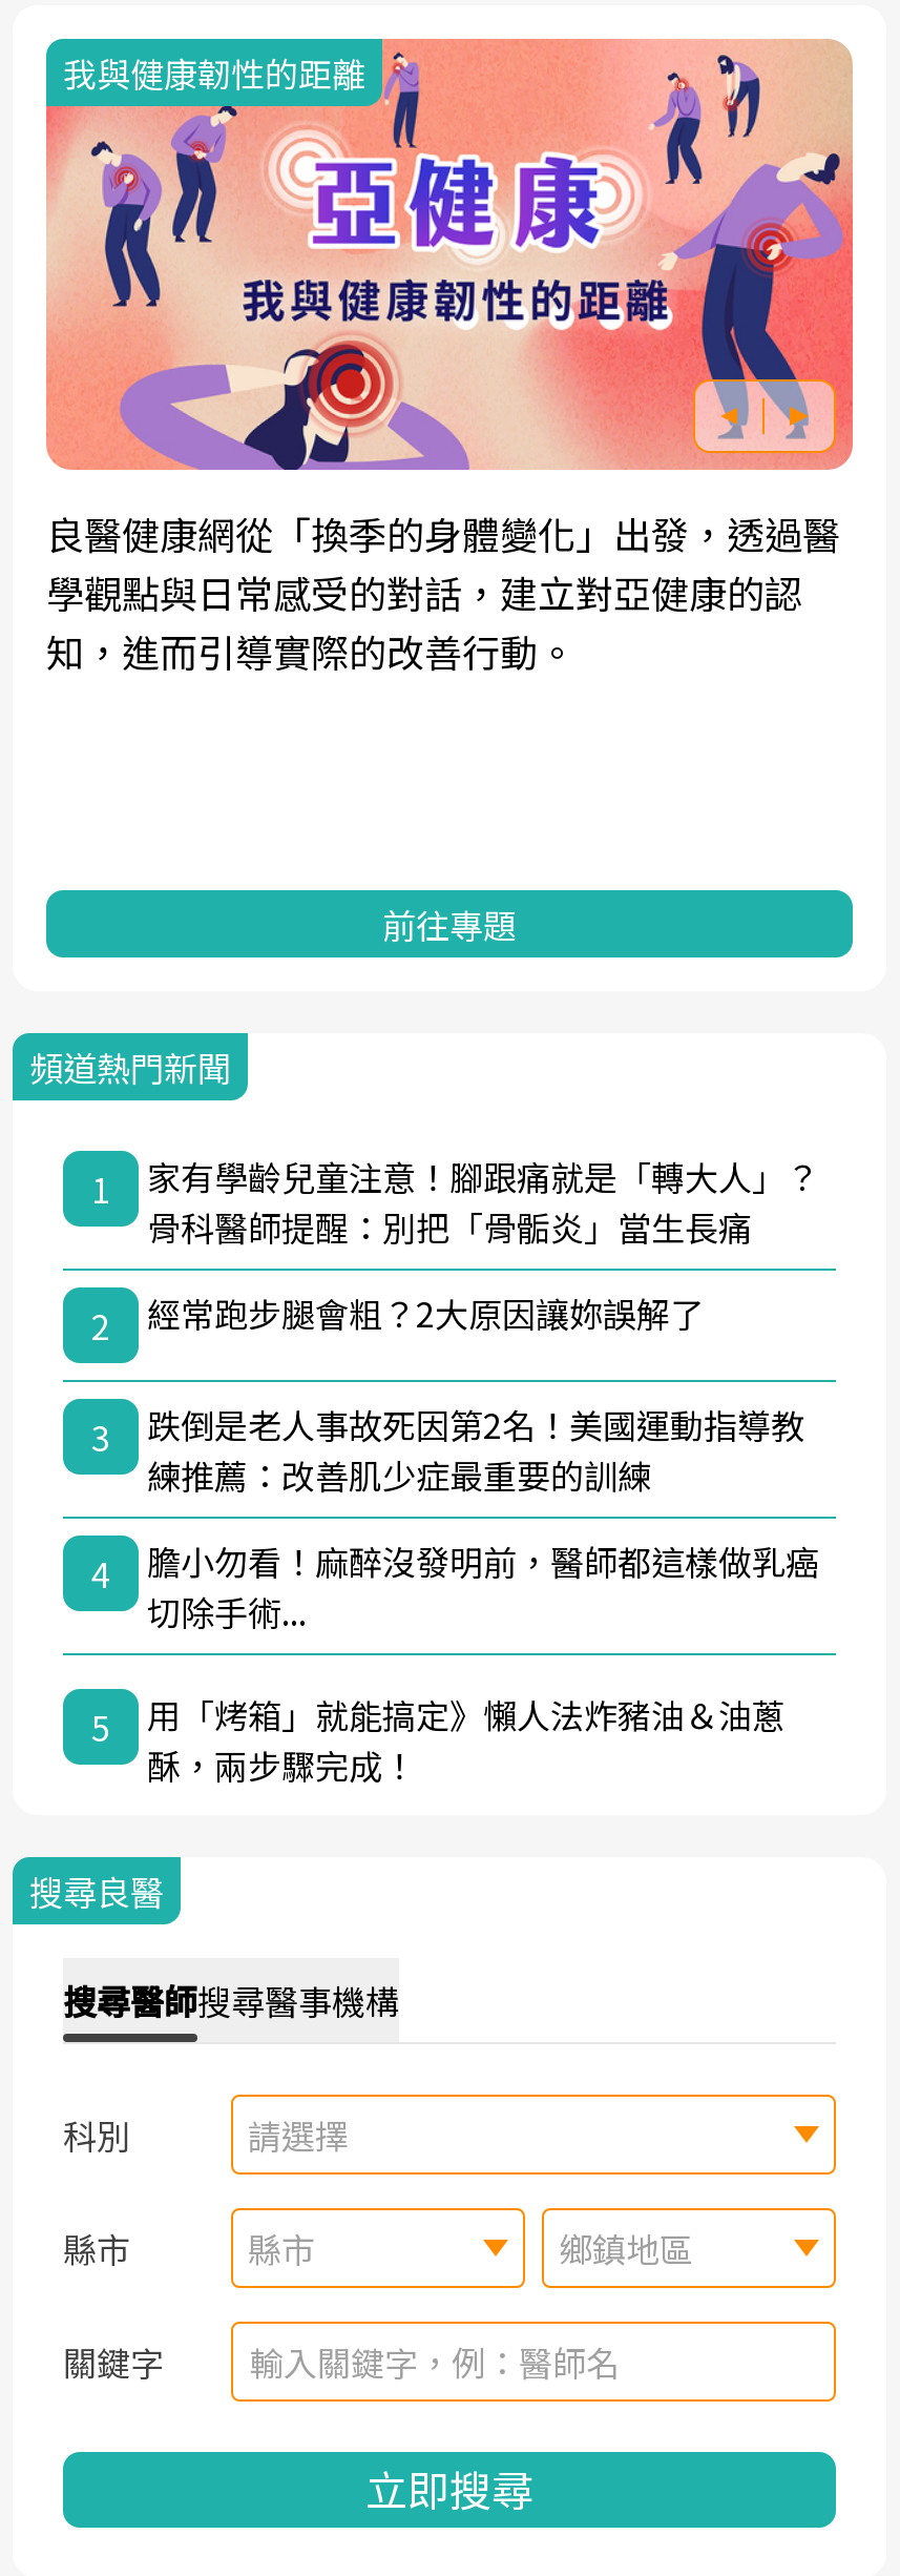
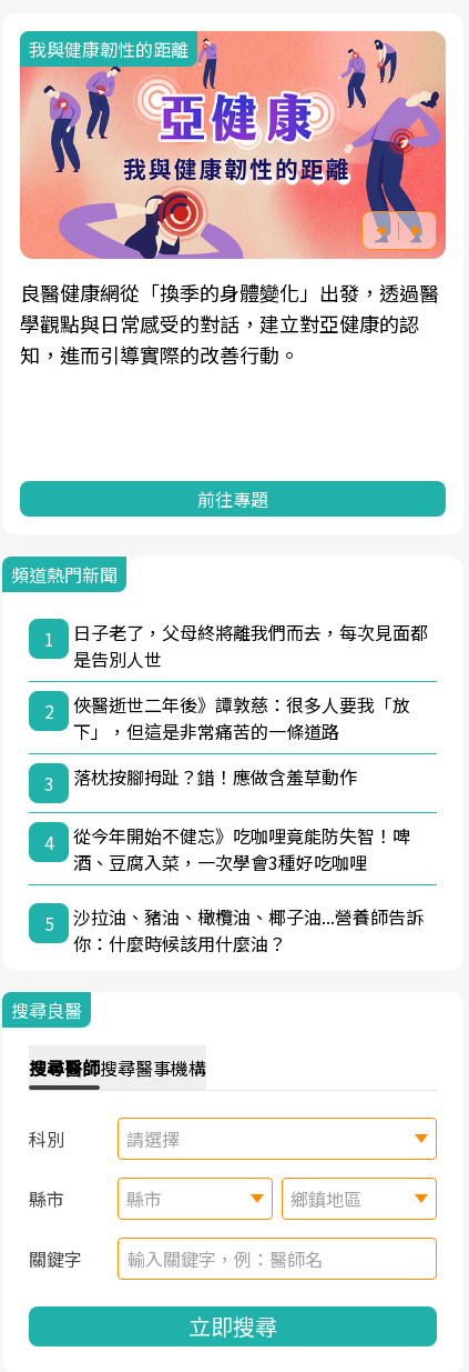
- 家有學齡兒童注意！腳跟痛就是「轉大人」？
- 骨科醫師提醒：別把「骨骺炎」當生長痛
+ 日子老了，父母終將離我們而去，每次見面都
+ 是告別人世

- 經常跑步腿會粗？2大原因讓妳誤解了
+ 俠醫逝世二年後》譚敦慈：很多人要我「放
+ 下」，但這是非常痛苦的一條道路

- 跌倒是老人事故死因第2名！美國運動指導教
- 練推薦：改善肌少症最重要的訓練
+ 落枕按腳拇趾？錯！應做含羞草動作

- 膽小勿看！麻醉沒發明前，醫師都這樣做乳癌
- 切除手術...
+ 從今年開始不健忘》吃咖哩竟能防失智！啤
+ 酒、豆腐入菜，一次學會3種好吃咖哩

- 用「烤箱」就能搞定》懶人法炸豬油＆油蔥
- 酥，兩步驟完成！
+ 沙拉油、豬油、橄欖油、椰子油...營養師告訴
+ 你：什麼時候該用什麼油？
